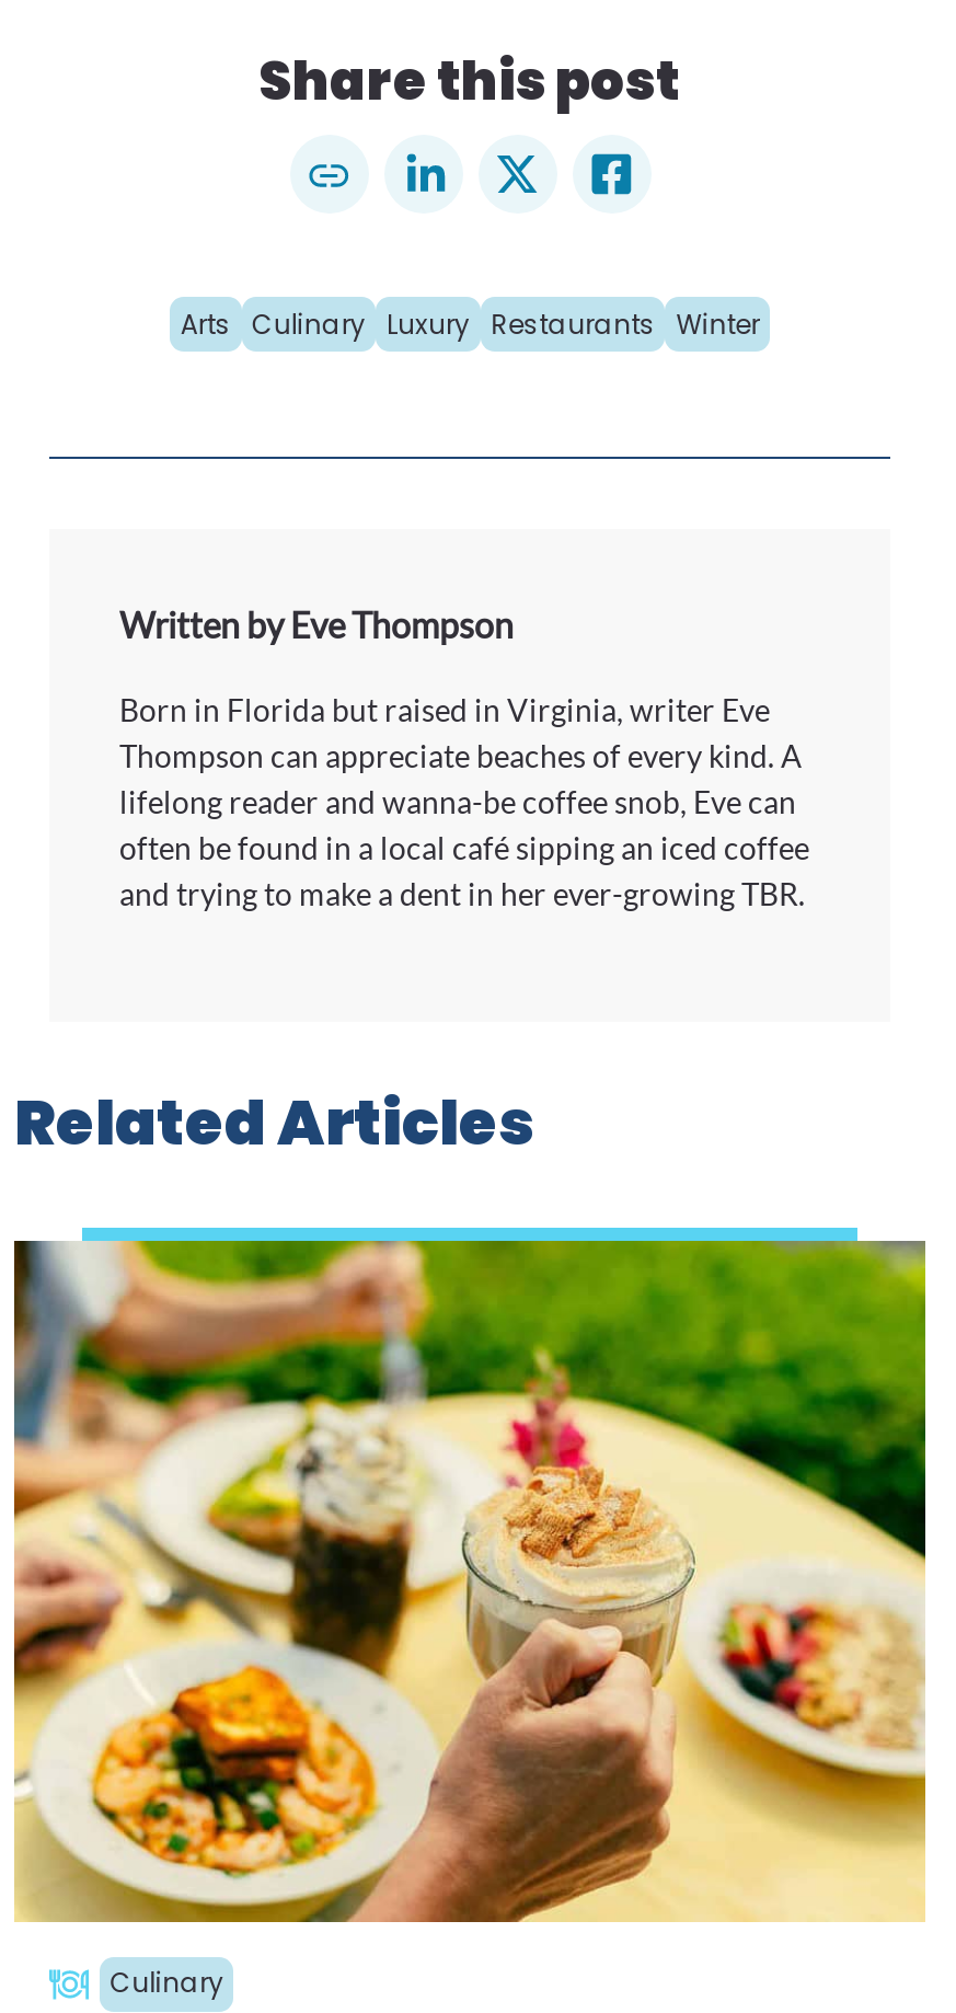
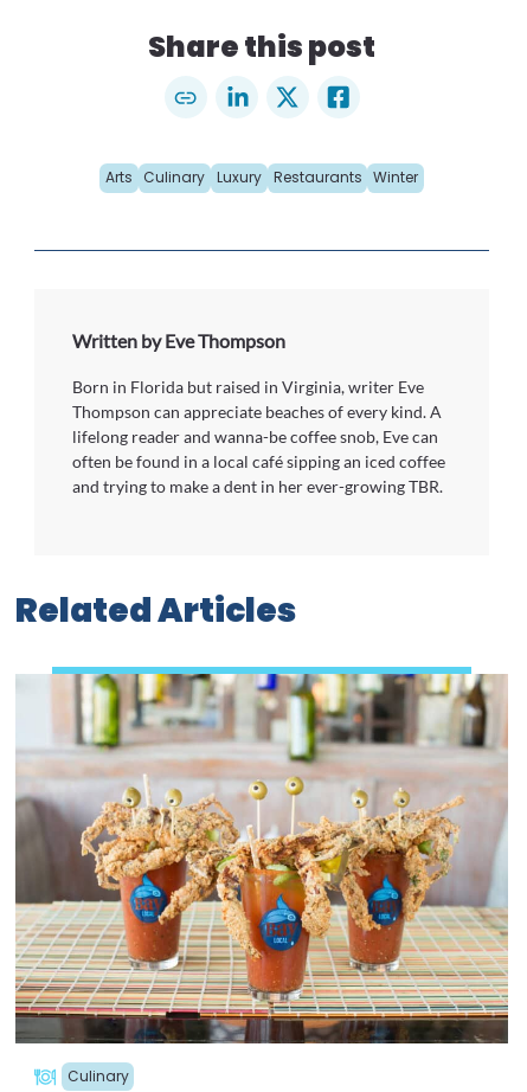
- [image]
+ [image]
